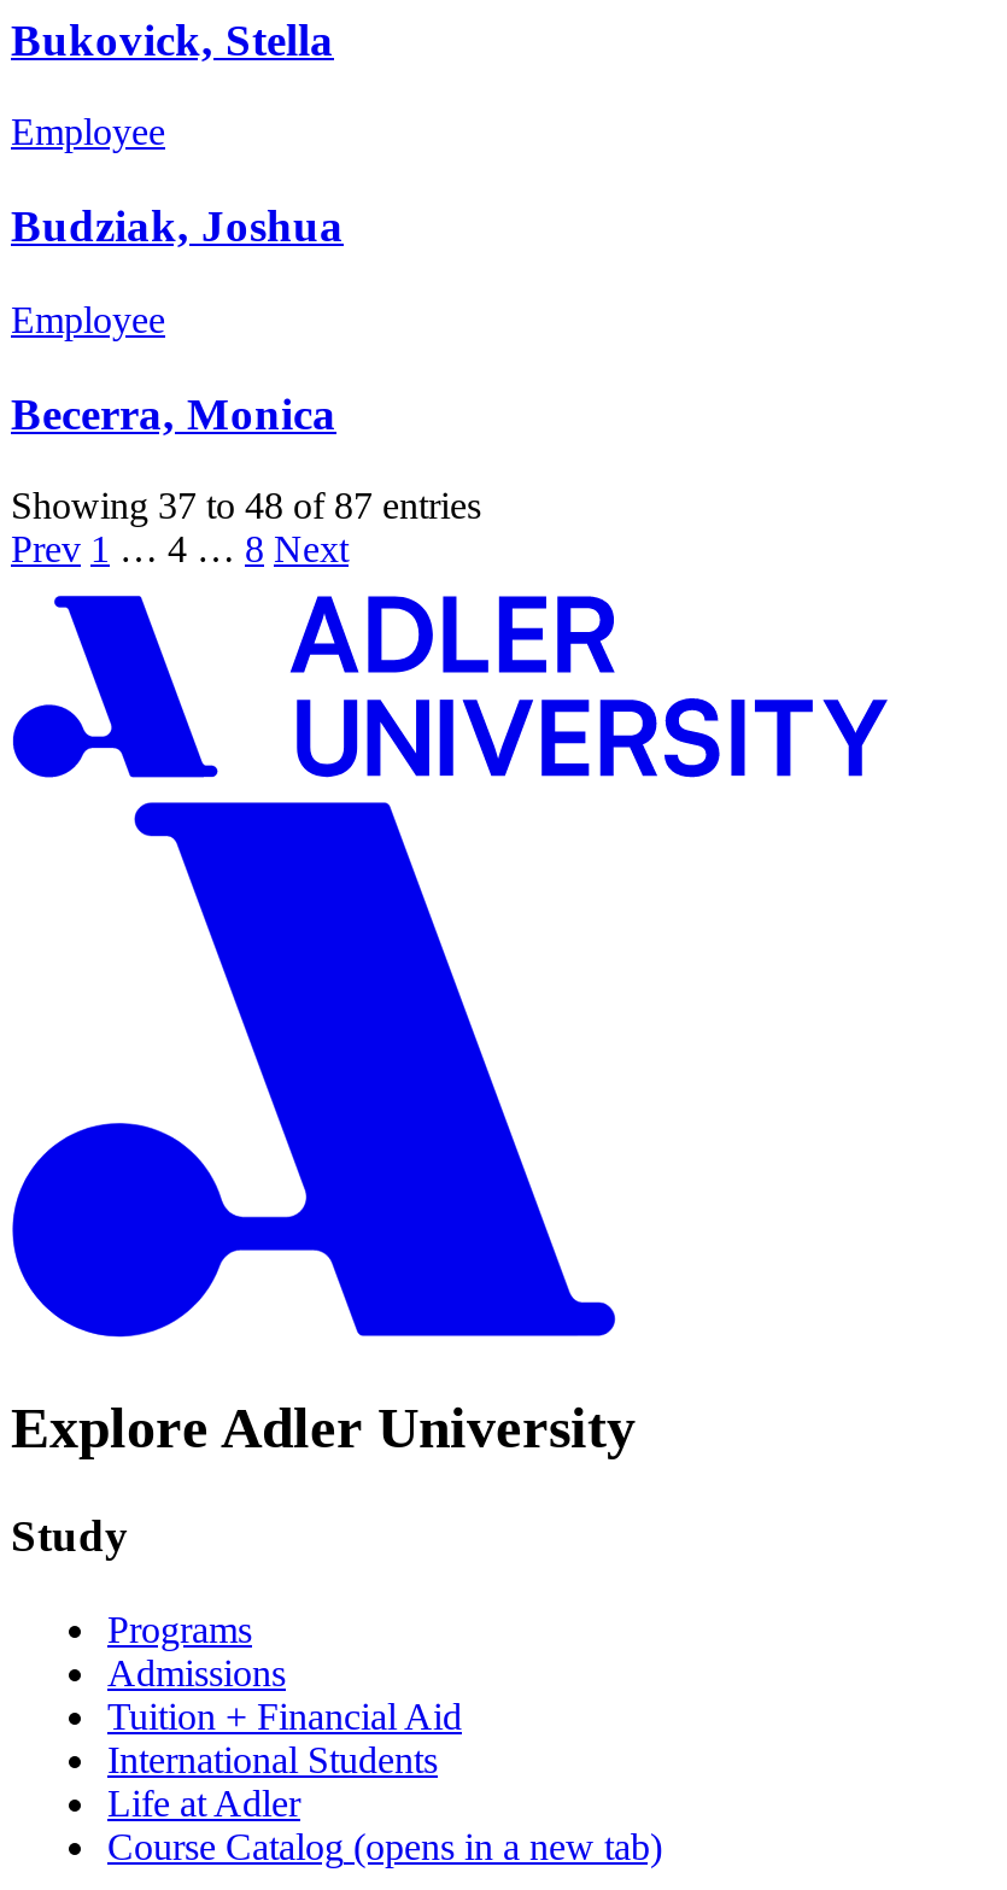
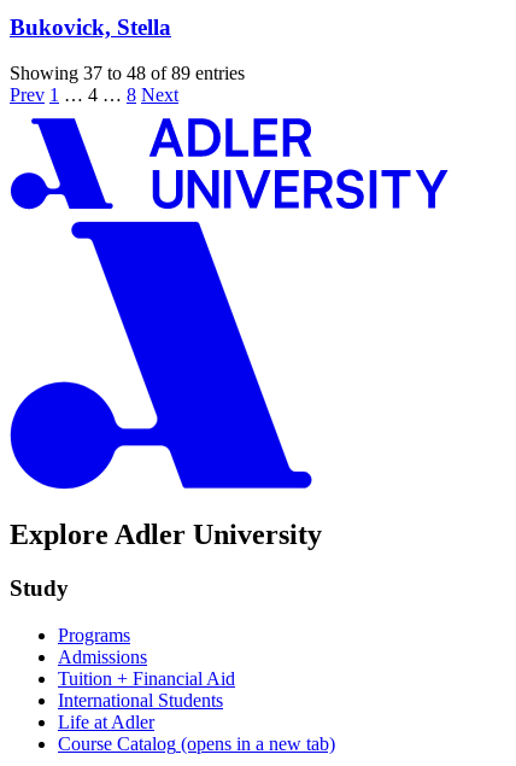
- Employee
- Budziak, Joshua
- Employee
- Becerra, Monica
- Showing 37 to 48 of 87 entries
+ Showing 37 to 48 of 89 entries
